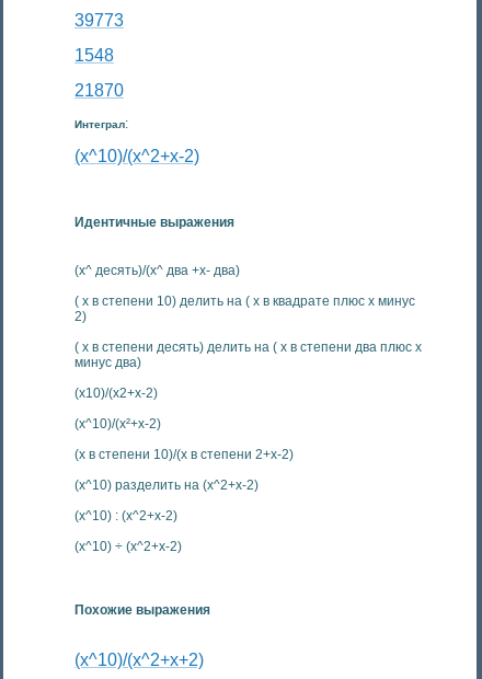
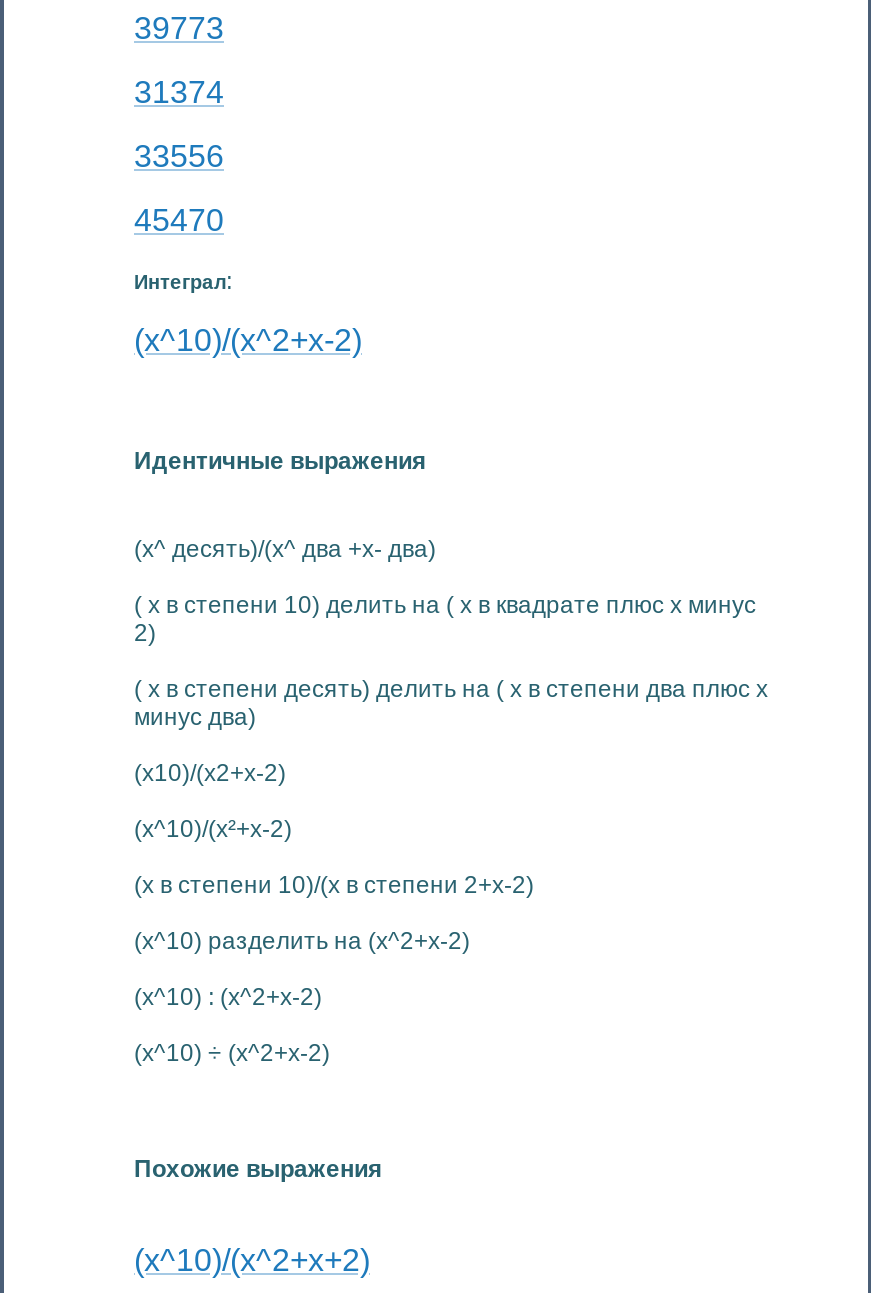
- 1548
- 21870
+ 31374
+ 33556
+ 45470
